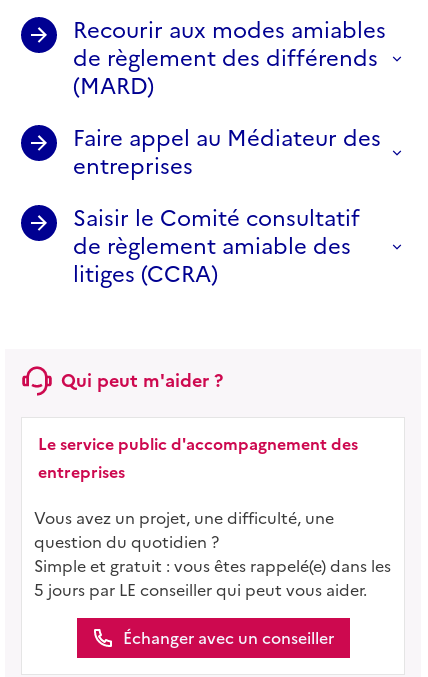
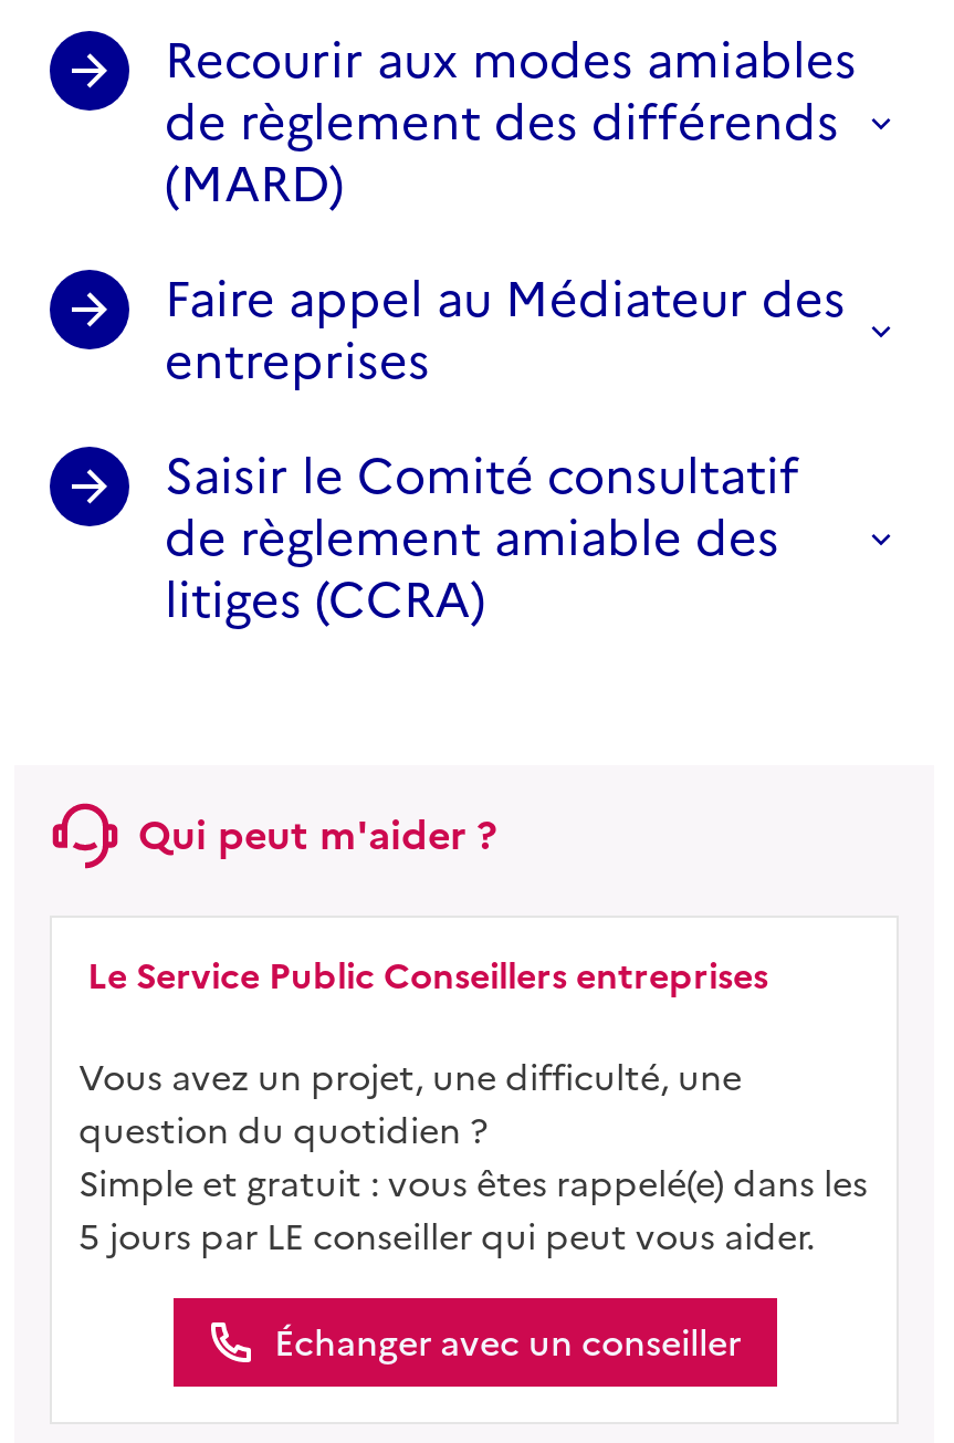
- Le service public d'accompagnement des
- entreprises
+ Le Service Public Conseillers entreprises
